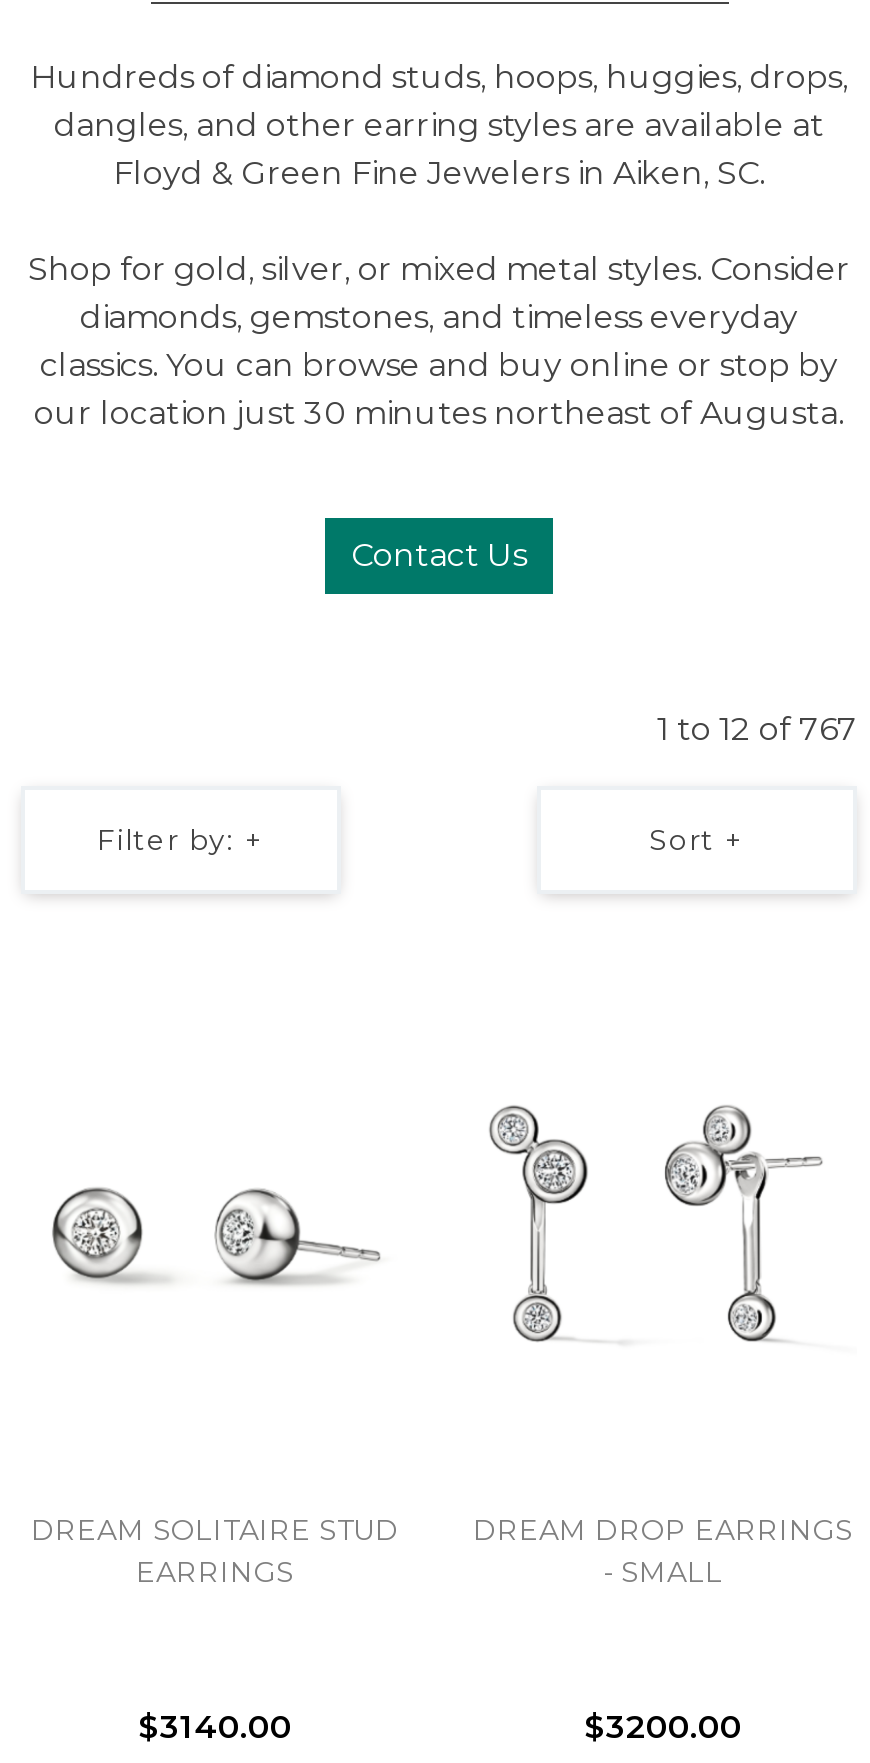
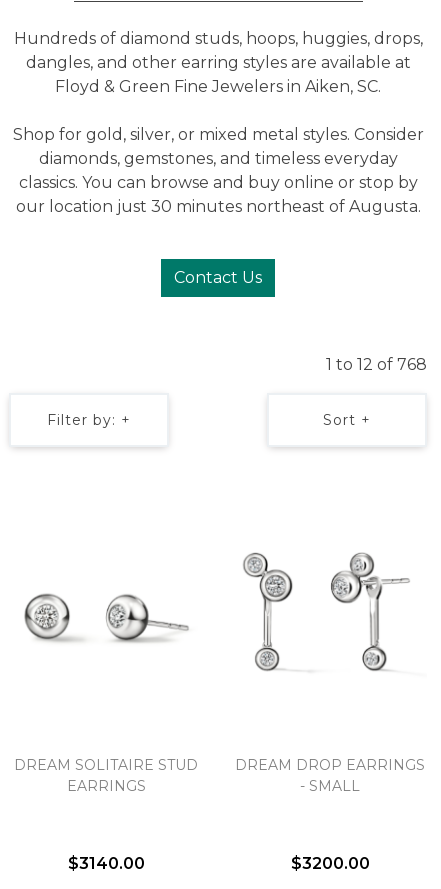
- 1 to 12 of 767
+ 1 to 12 of 768
